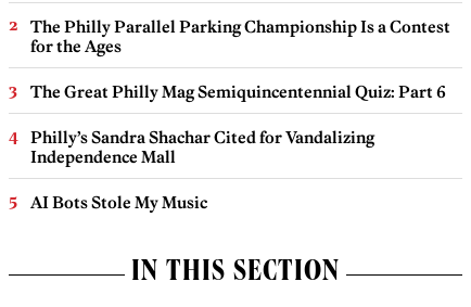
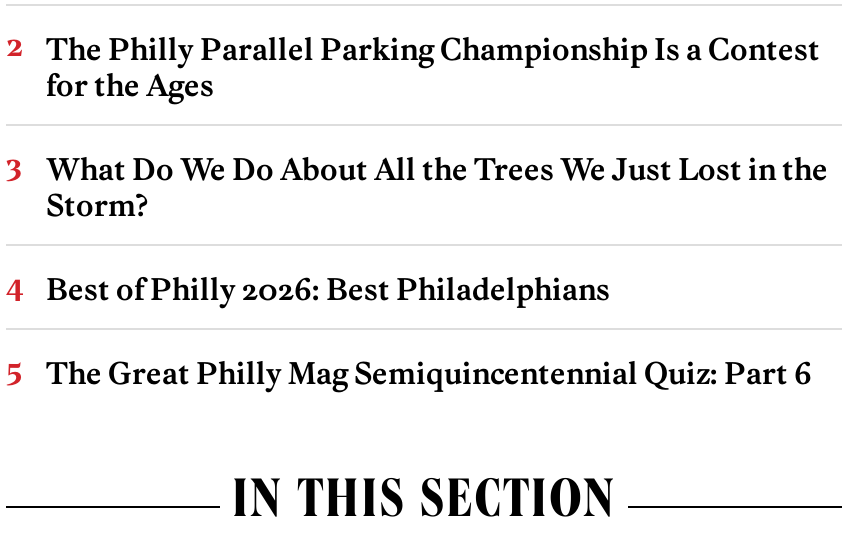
+ What Do We Do About All the Trees We Just Lost in the
+ Storm?
+ Best of Philly 2026: Best Philadelphians

moved down: The Great Philly Mag Semiquincentennial Quiz: Part 6

- Philly’s Sandra Shachar Cited for Vandalizing
- Independence Mall
- AI Bots Stole My Music
